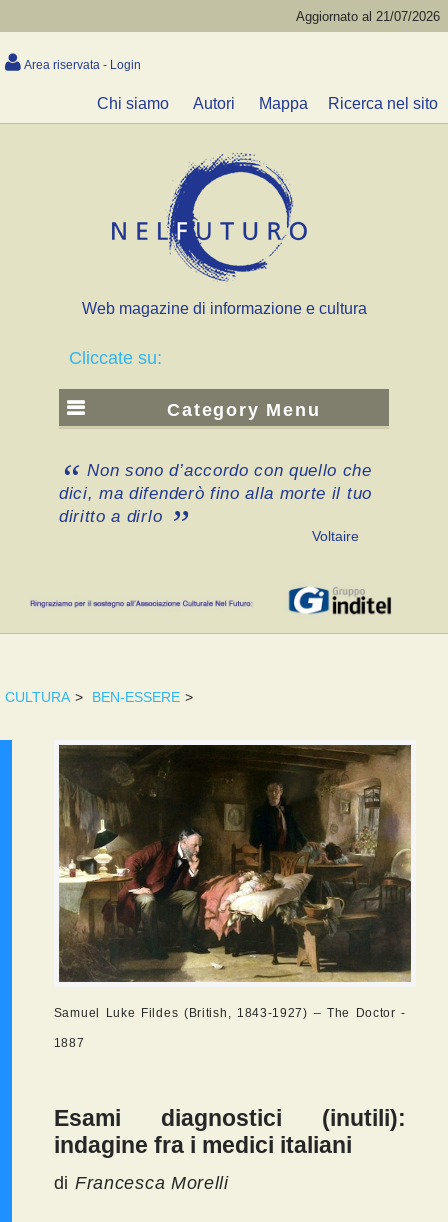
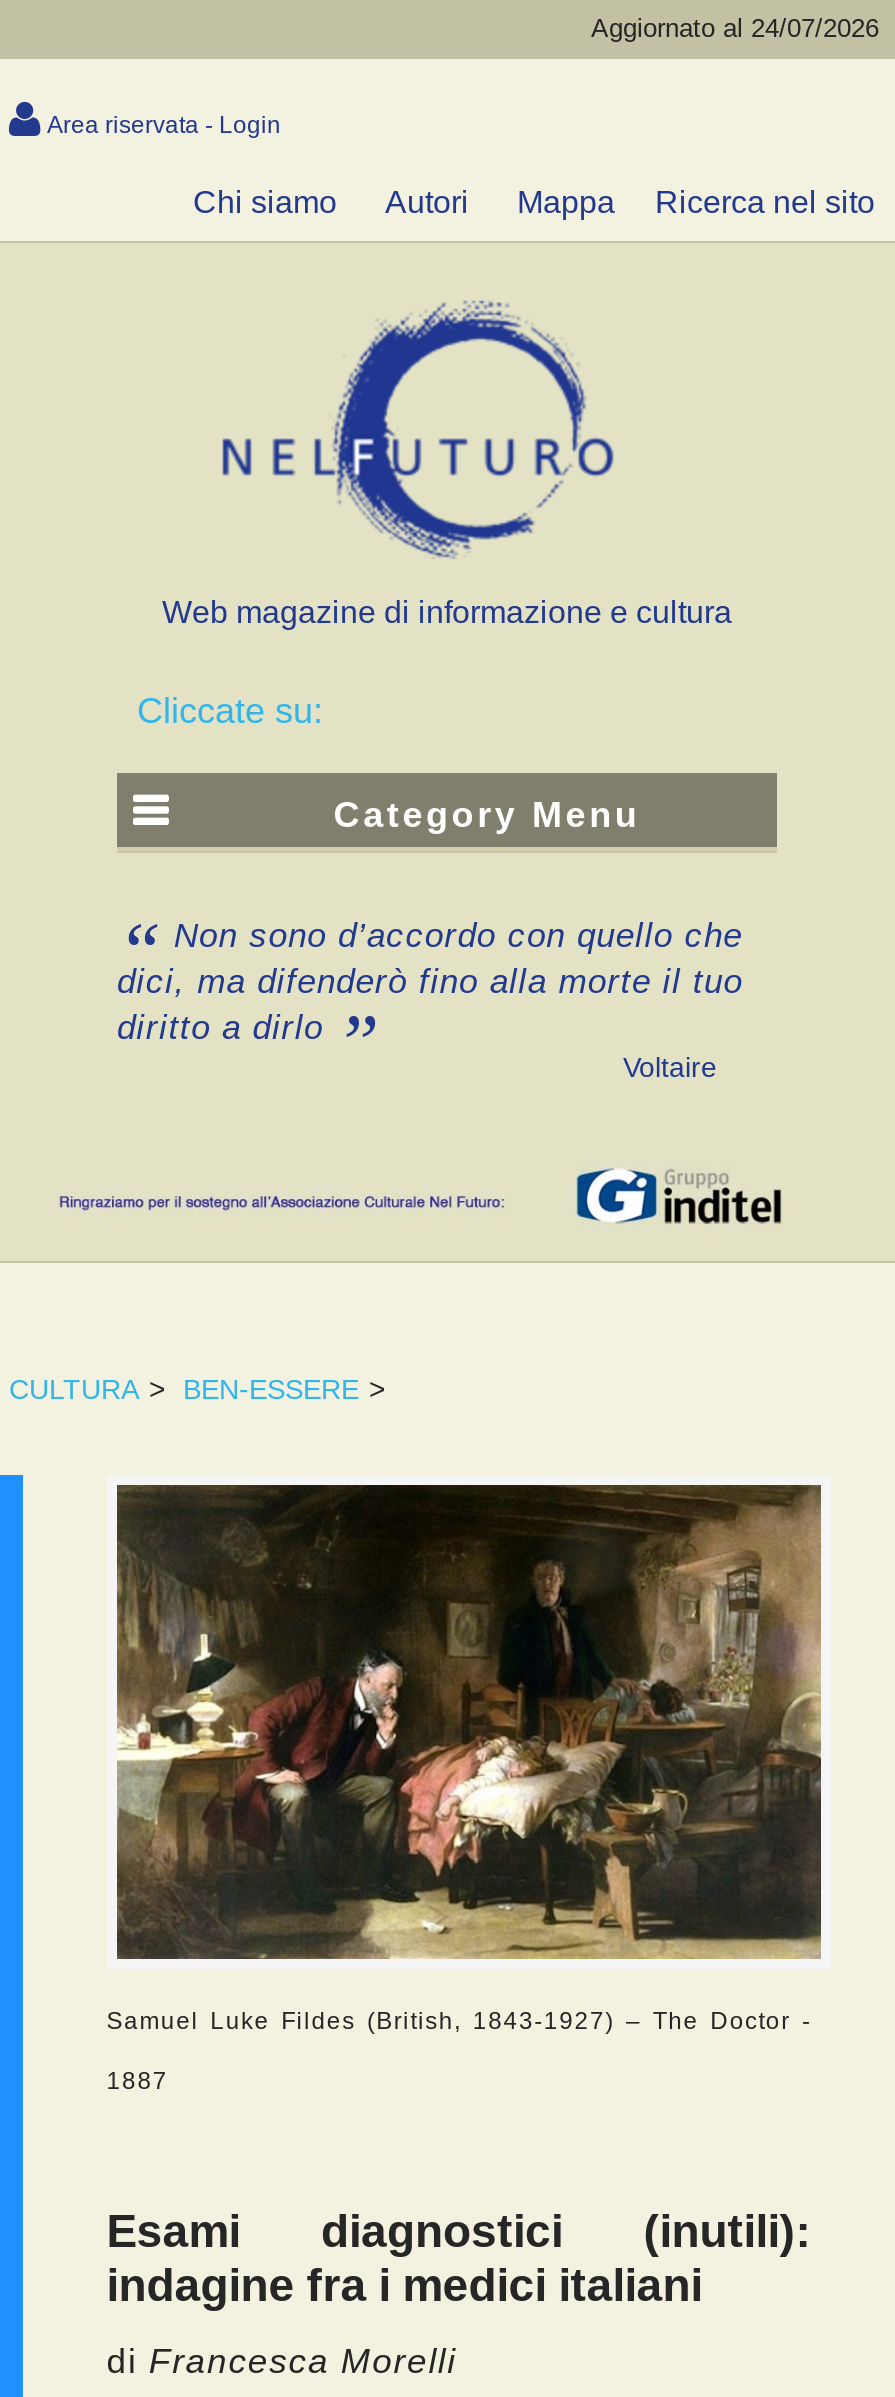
- Aggiornato al 21/07/2026
+ Aggiornato al 24/07/2026
